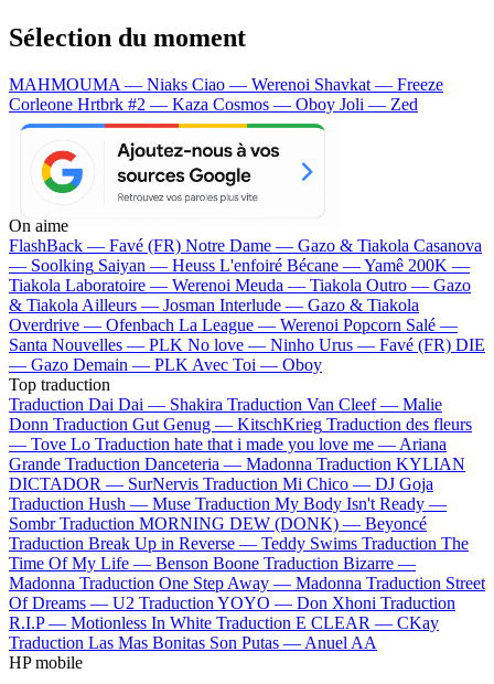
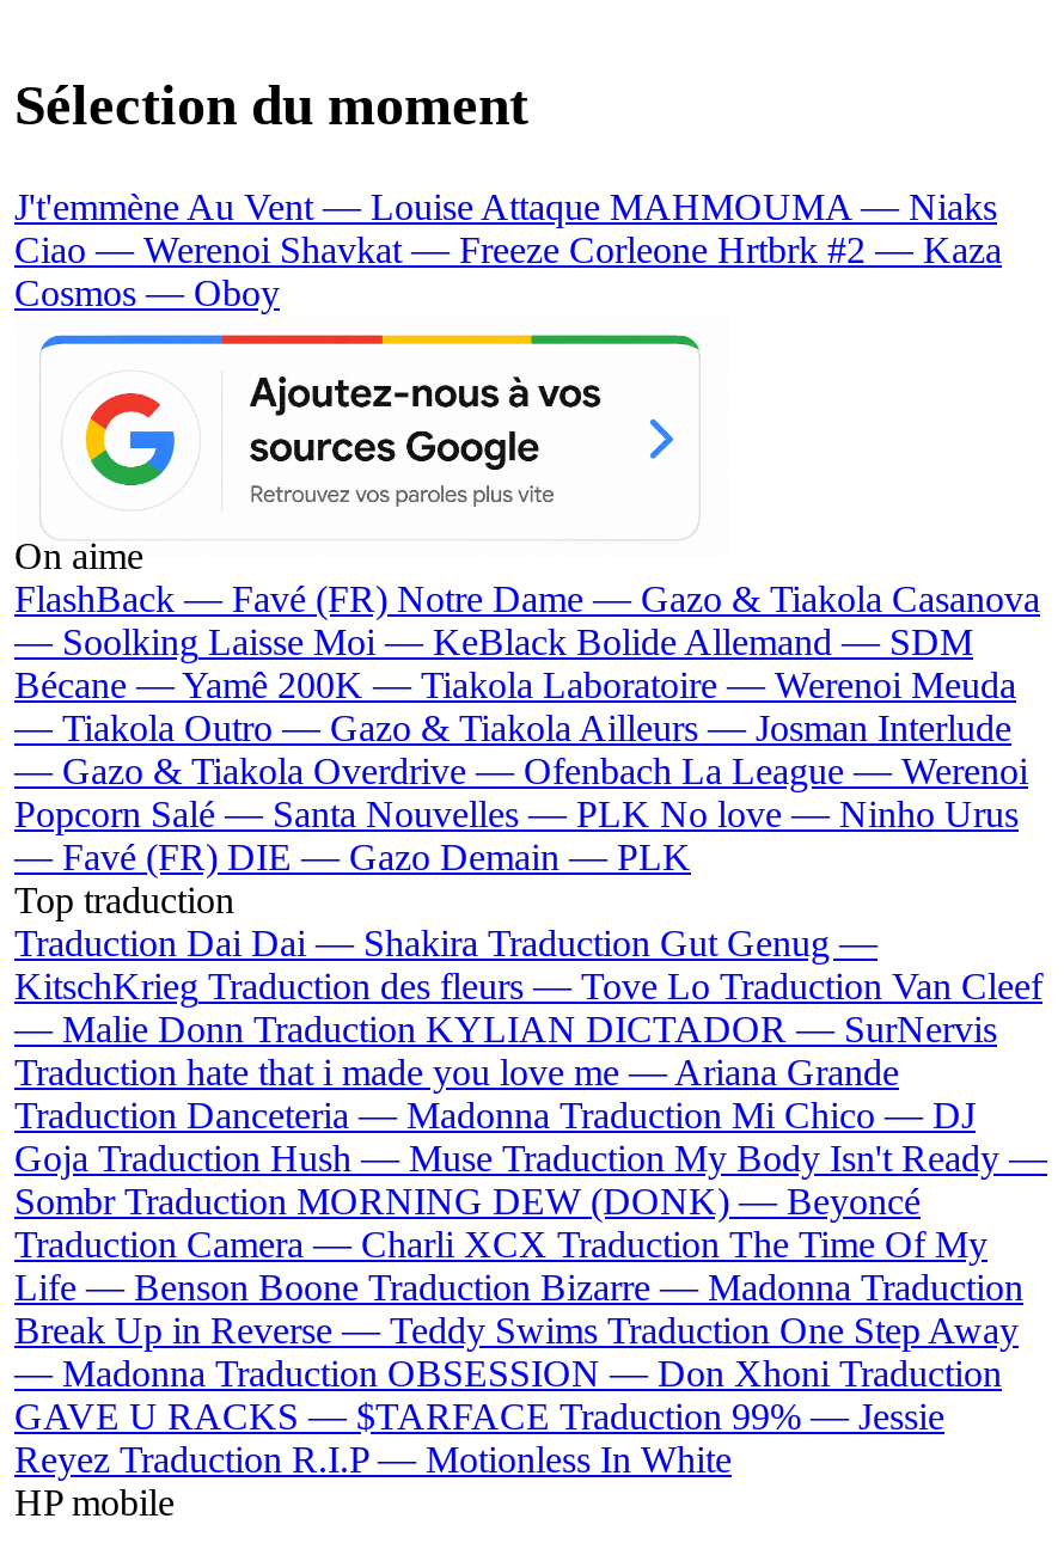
- MAHMOUMA — Niaks Ciao — Werenoi Shavkat — Freeze
- Corleone Hrtbrk #2 — Kaza Cosmos — Oboy Joli — Zed
+ J't'emmène Au Vent — Louise Attaque MAHMOUMA — Niaks
+ Ciao — Werenoi Shavkat — Freeze Corleone Hrtbrk #2 — Kaza
+ Cosmos — Oboy

- — Soolking Saiyan — Heuss L'enfoiré Bécane — Yamê 200K —
- Tiakola Laboratoire — Werenoi Meuda — Tiakola Outro — Gazo
- & Tiakola Ailleurs — Josman Interlude — Gazo & Tiakola
- Overdrive — Ofenbach La League — Werenoi Popcorn Salé —
- Santa Nouvelles — PLK No love — Ninho Urus — Favé (FR) DIE
- — Gazo Demain — PLK Avec Toi — Oboy
+ — Soolking Laisse Moi — KeBlack Bolide Allemand — SDM
+ Bécane — Yamê 200K — Tiakola Laboratoire — Werenoi Meuda
+ — Tiakola Outro — Gazo & Tiakola Ailleurs — Josman Interlude
+ — Gazo & Tiakola Overdrive — Ofenbach La League — Werenoi
+ Popcorn Salé — Santa Nouvelles — PLK No love — Ninho Urus
+ —Favé (FR) DIE — Gazo Demain — PLK

- Traduction Dai Dai — Shakira Traduction Van Cleef — Malie
- Donn Traduction Gut Genug — KitschKrieg Traduction des fleurs
- — Tove Lo Traduction hate that i made you love me — Ariana
- Grande Traduction Danceteria — Madonna Traduction KYLIAN
- DICTADOR — SurNervis Traduction Mi Chico — DJ Goja
- Traduction Hush — Muse Traduction My Body Isn't Ready —
+ Traduction Dai Dai — Shakira Traduction Gut Genug —
+ KitschKrieg Traduction des fleurs — Tove Lo Traduction Van Cleef
+ — Malie Donn Traduction KYLIAN DICTADOR — SurNervis
+ Traduction hate that i made you love me — Ariana Grande
+ Traduction Danceteria — Madonna Traduction Mi Chico — DJ
+ Goja Traduction Hush — Muse Traduction My Body Isn't Ready —

- Traduction Break Up in Reverse — Teddy Swims Traduction The
- Time Of My Life — Benson Boone Traduction Bizarre —
- Madonna Traduction One Step Away — Madonna Traduction Street
- Of Dreams — U2 Traduction YOYO — Don Xhoni Traduction
- R.I.P — Motionless In White Traduction E CLEAR — CKay
- Traduction Las Mas Bonitas Son Putas — Anuel AA
+ Traduction Camera — Charli XCX Traduction The Time Of My
+ Life — Benson Boone Traduction Bizarre — Madonna Traduction
+ Break Up in Reverse — Teddy Swims Traduction One Step Away
+ — Madonna Traduction OBSESSION — Don Xhoni Traduction
+ GAVE U RACKS — $TARFACE Traduction 99% — Jessie
+ Reyez Traduction R.I.P — Motionless In White
